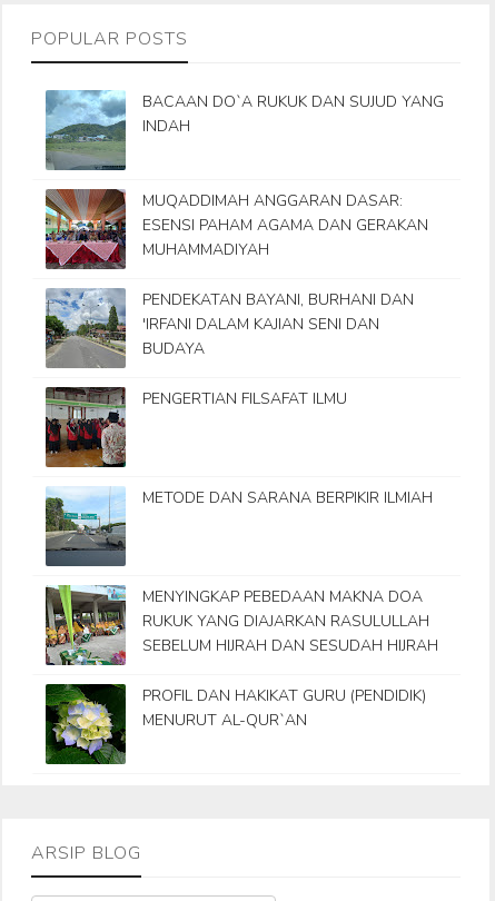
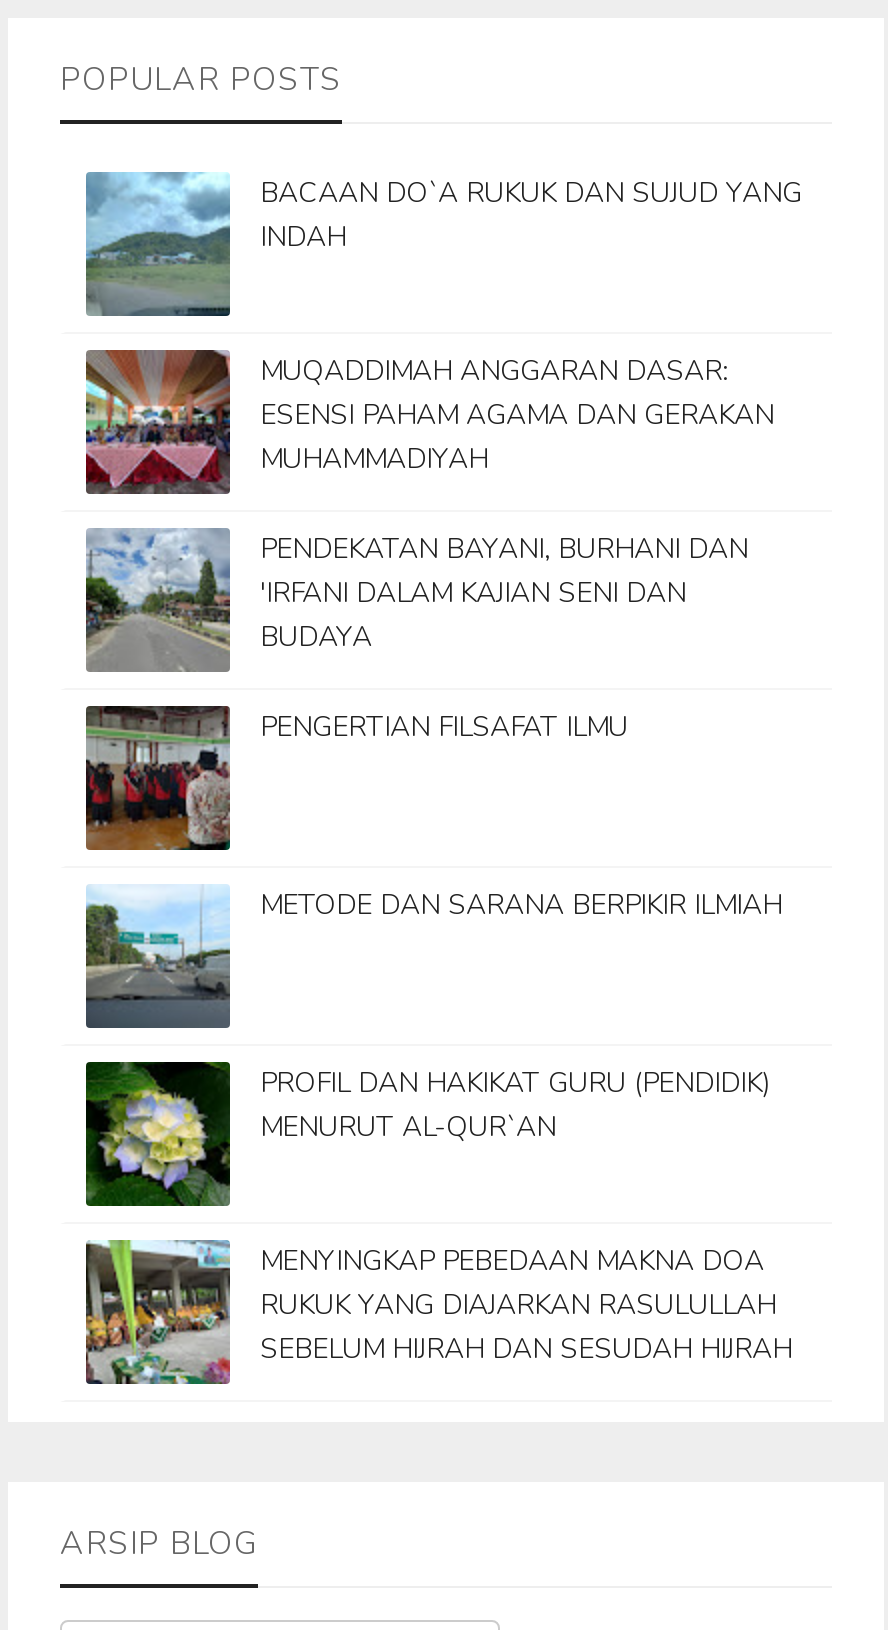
moved down: [image] | MENYINGKAP PEBEDAAN MAKNA DOA | RUKUK YANG DIAJARKAN RASULULLAH | SEBELUM HIJRAH DAN SESUDAH HIJRAH

moved up: [image] | PROFIL DAN HAKIKAT GURU (PENDIDIK) | MENURUT AL-QUR`AN
